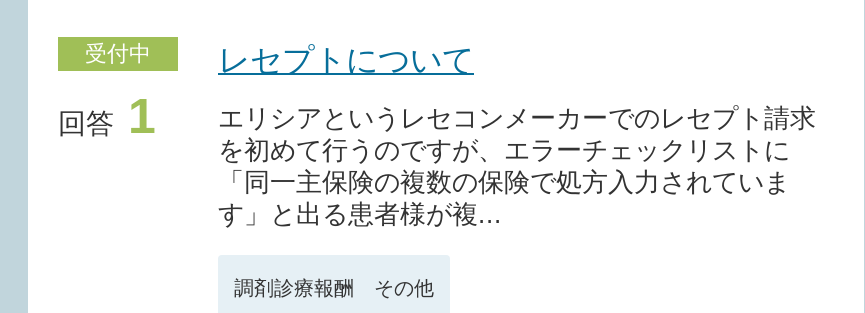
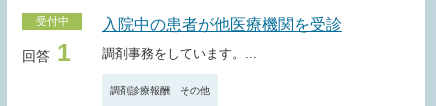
- レセプトについて
+ 入院中の患者が他医療機関を受診

- エリシアというレセコンメーカーでのレセプト請求
- を初めて行うのですが、エラーチェックリストに
- 「同一主保険の複数の保険で処方入力されていま
- す」と出る患者様が複...
+ 調剤事務をしています。...
